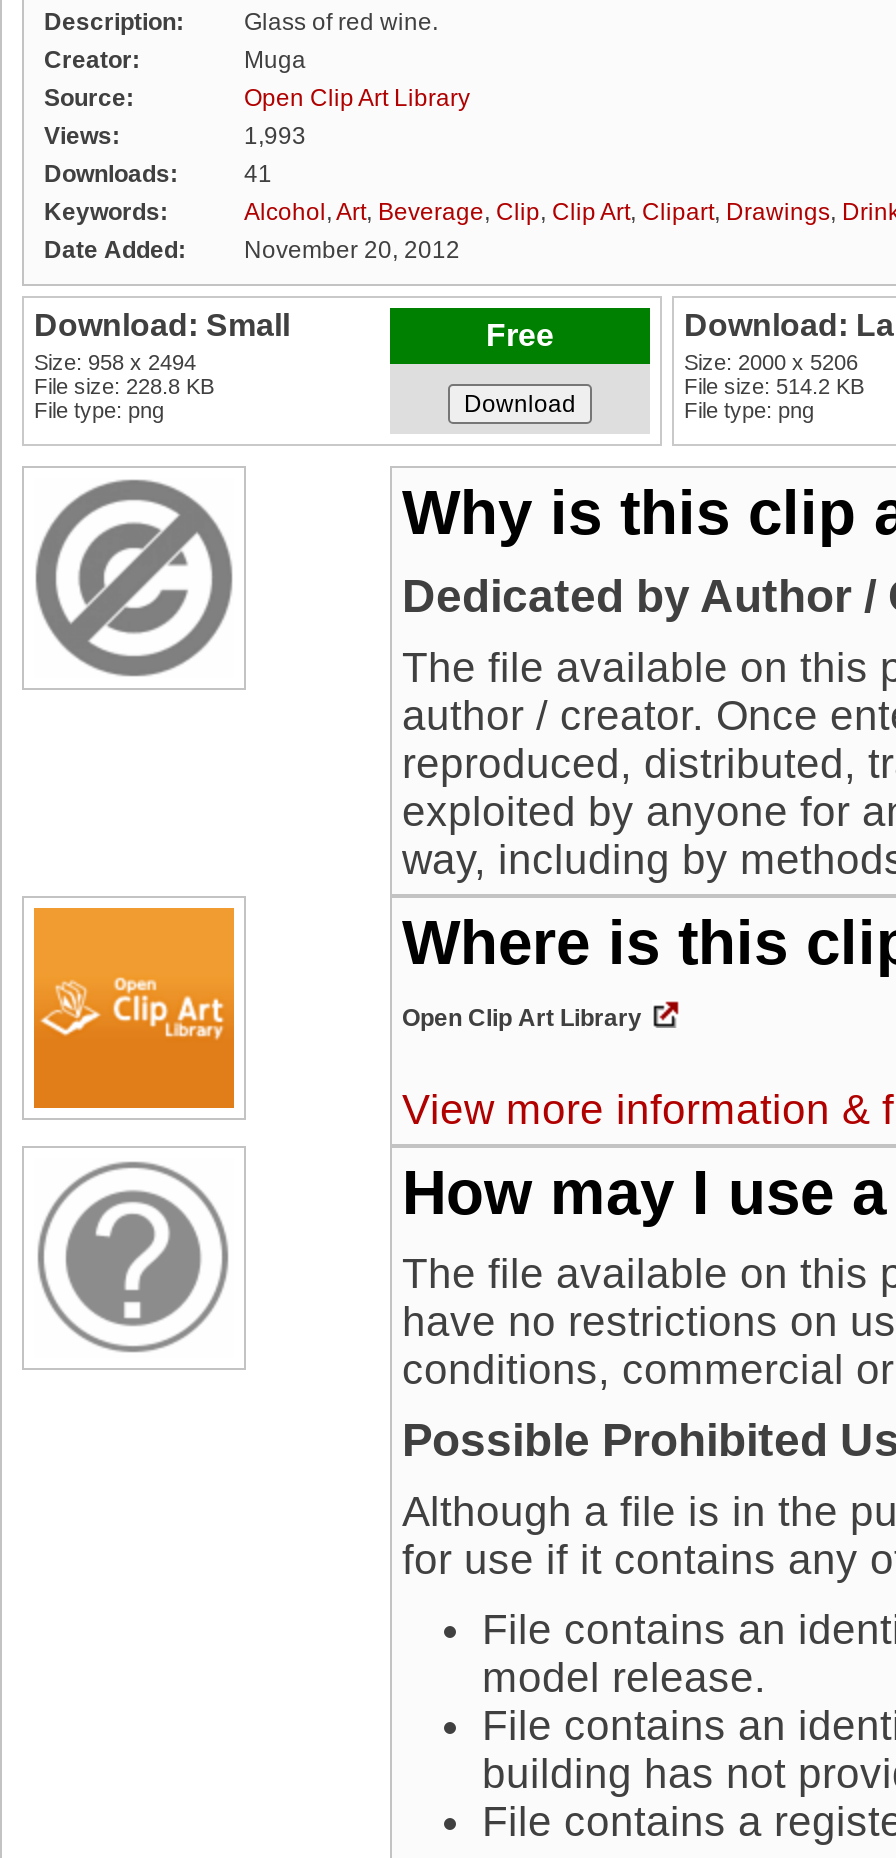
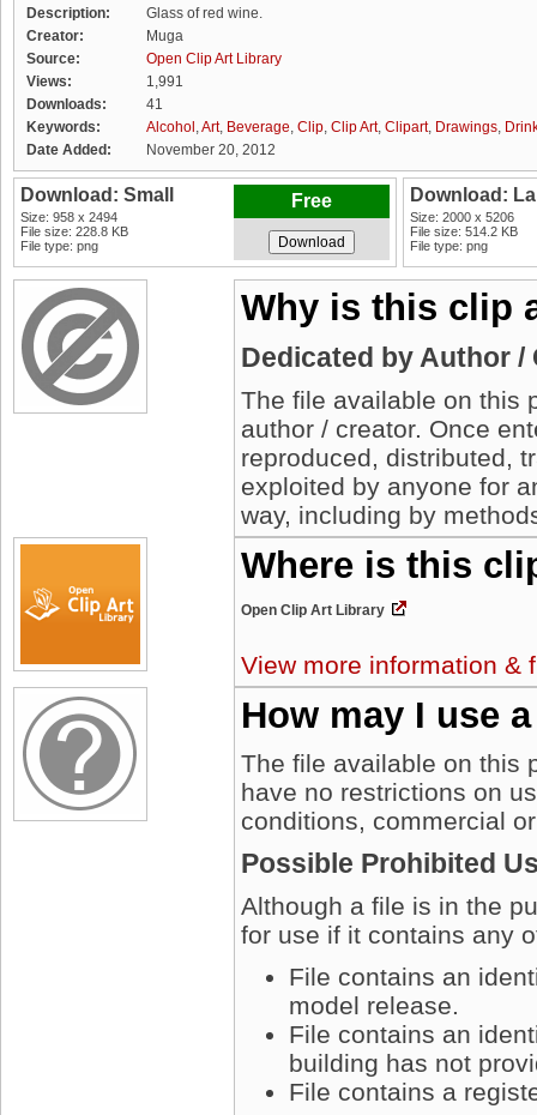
- 1,993
+ 1,991
